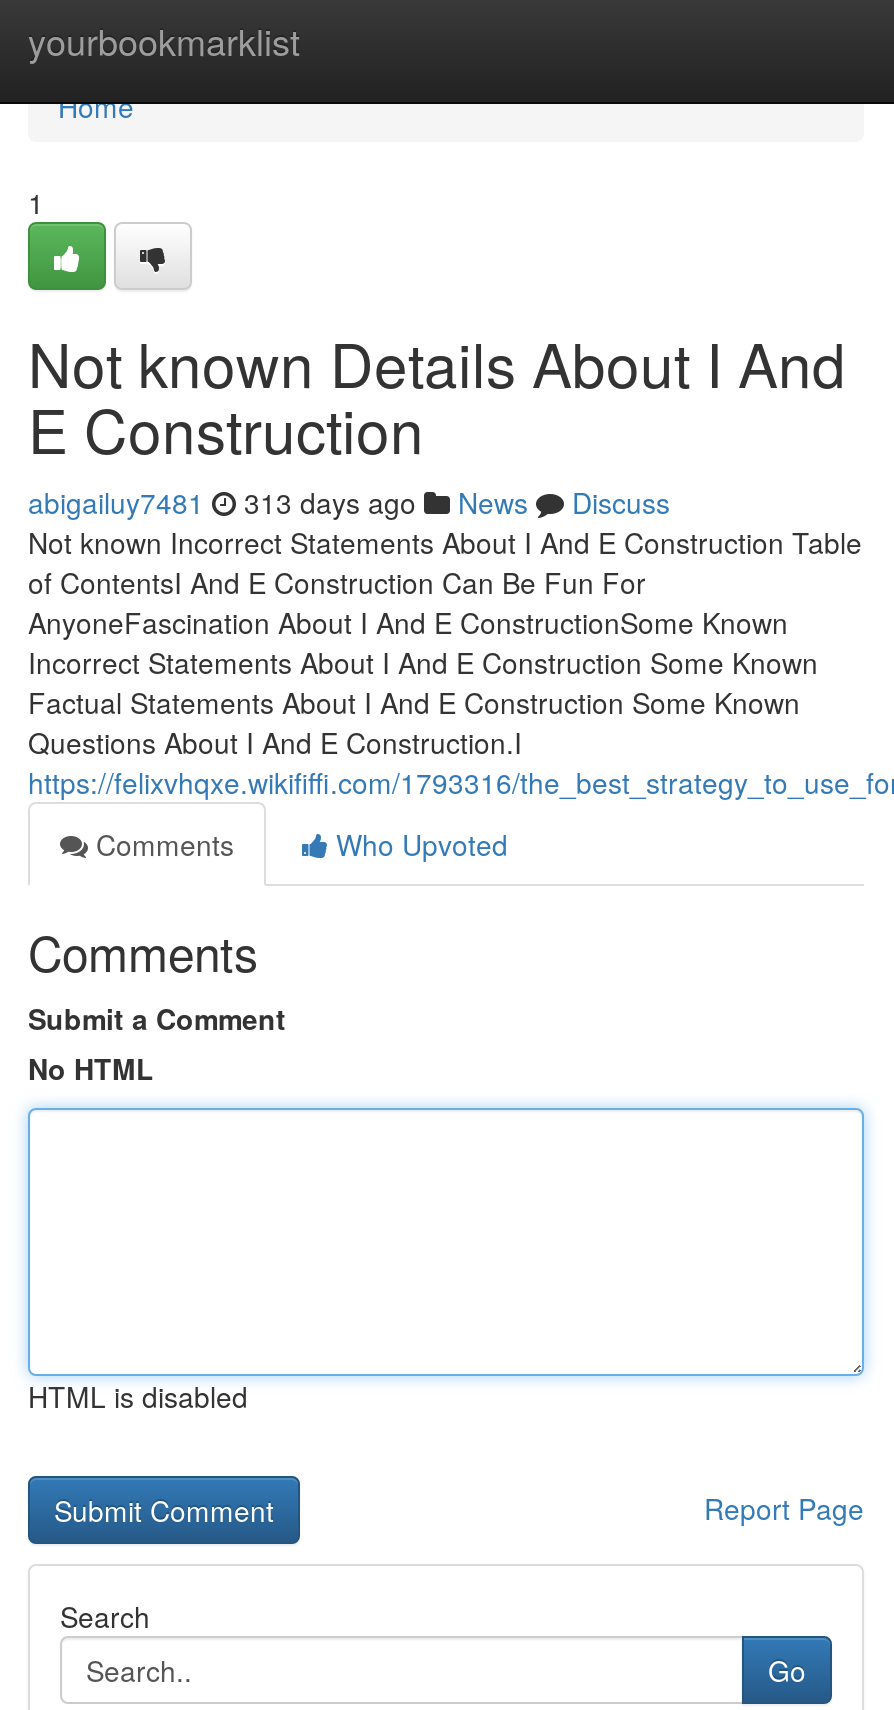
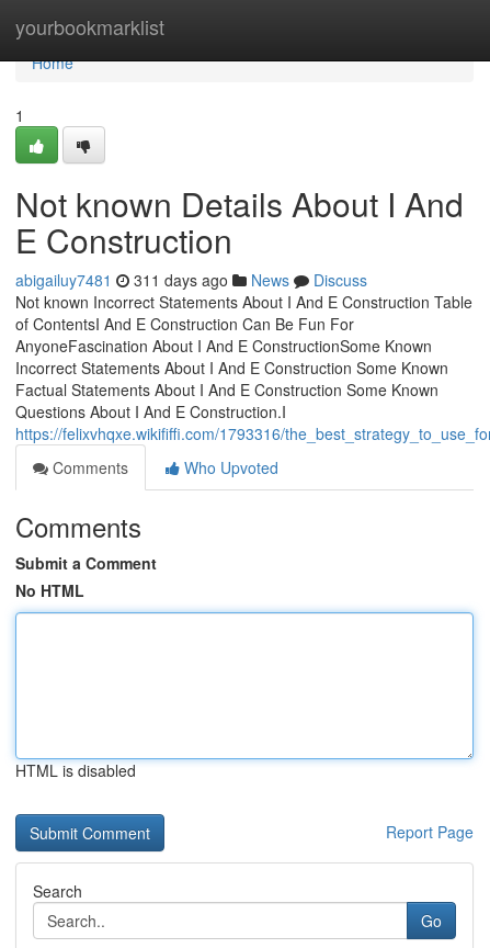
- abigailuy7481 313 days ago News Discuss
+ abigailuy7481 311 days ago News Discuss
